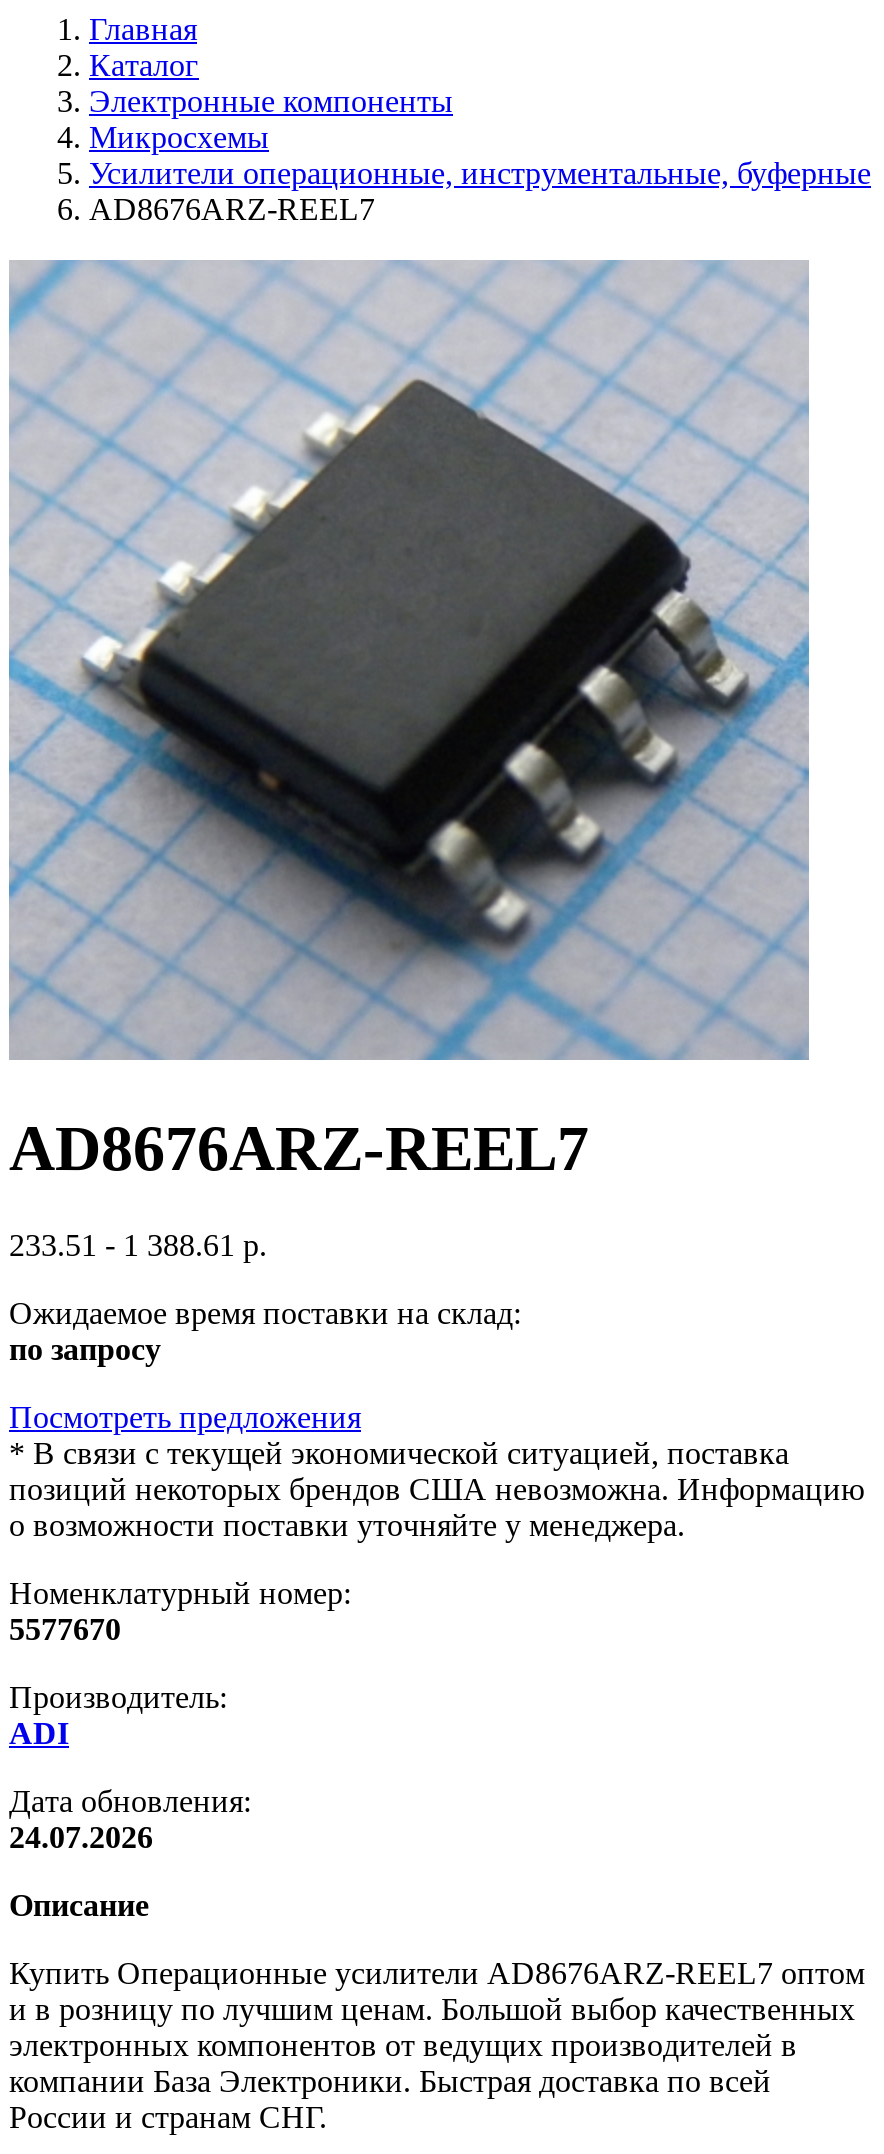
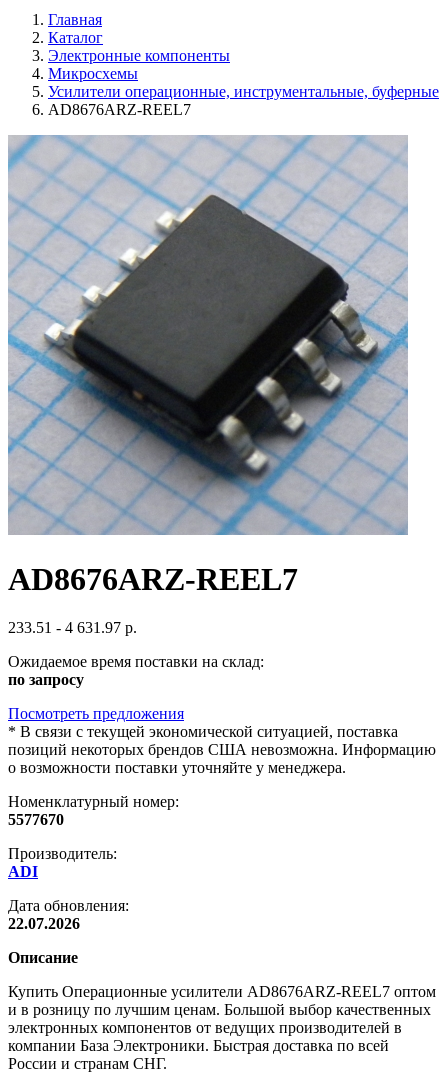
- 233.51 - 1 388.61 р.
+ 233.51 - 4 631.97 р.

- 24.07.2026
+ 22.07.2026
